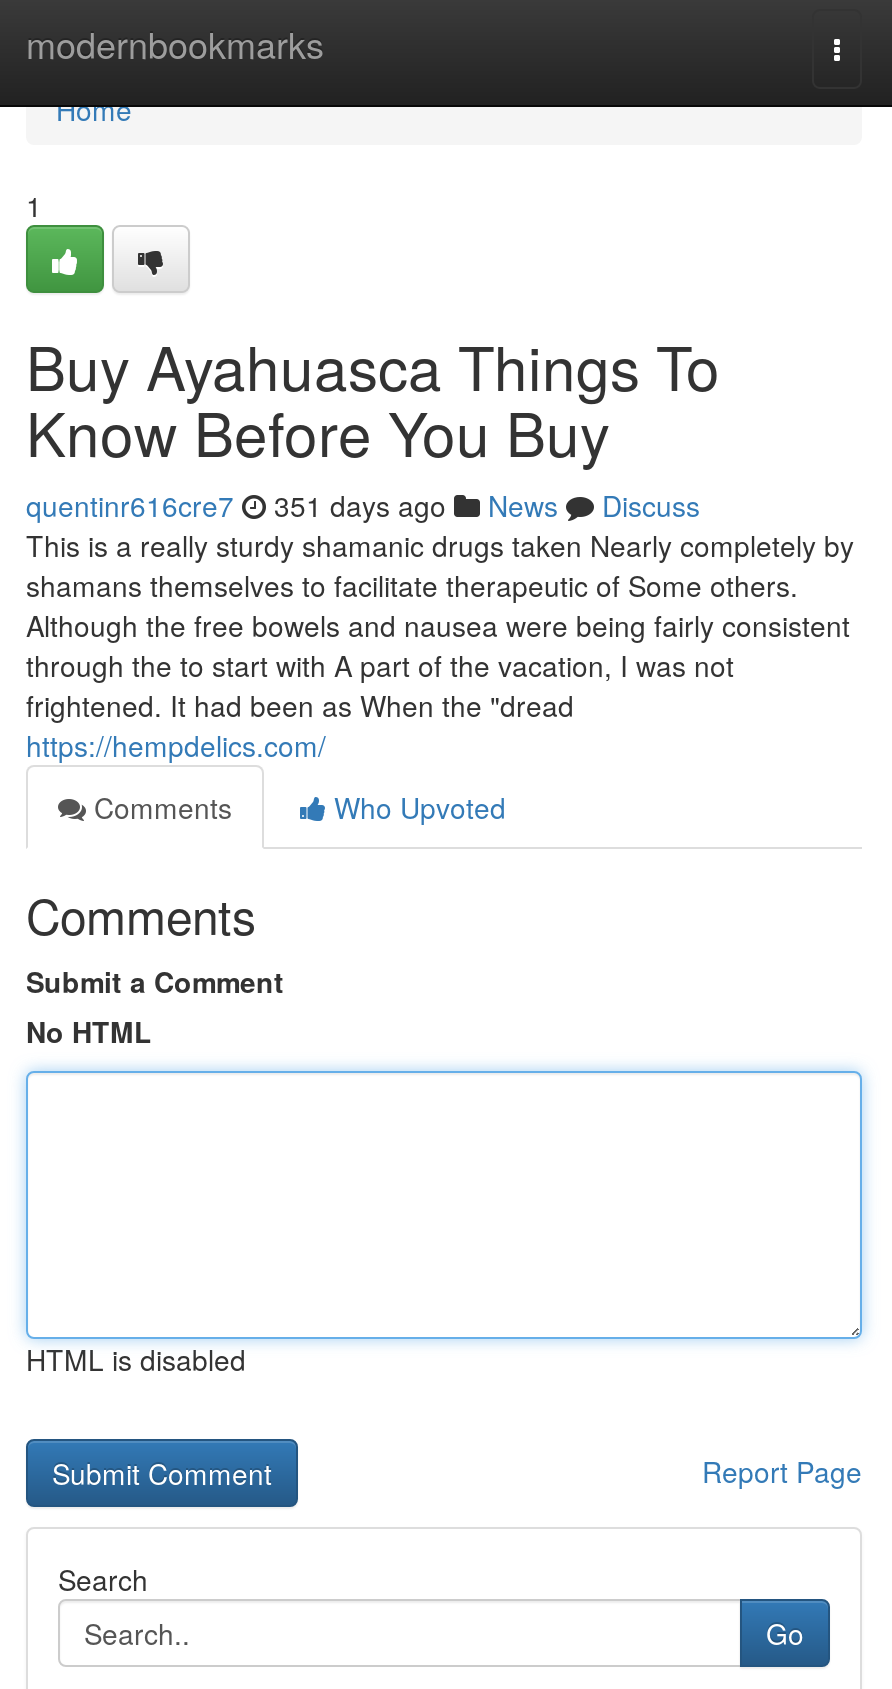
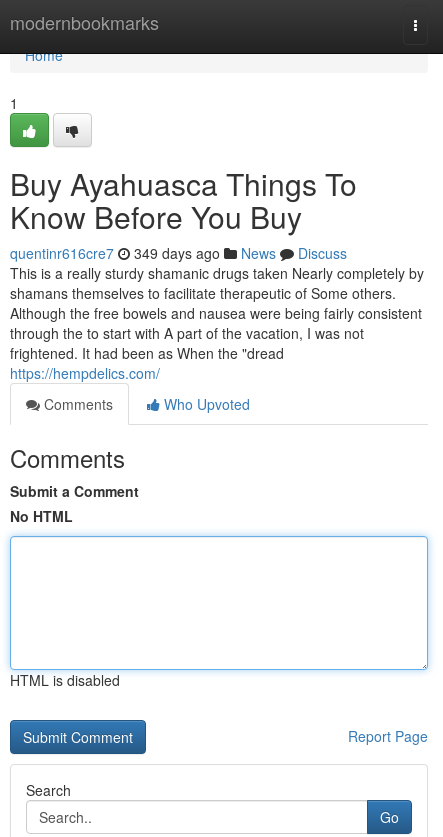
- quentinr616cre7 351 days ago News Discuss
+ quentinr616cre7 349 days ago News Discuss
